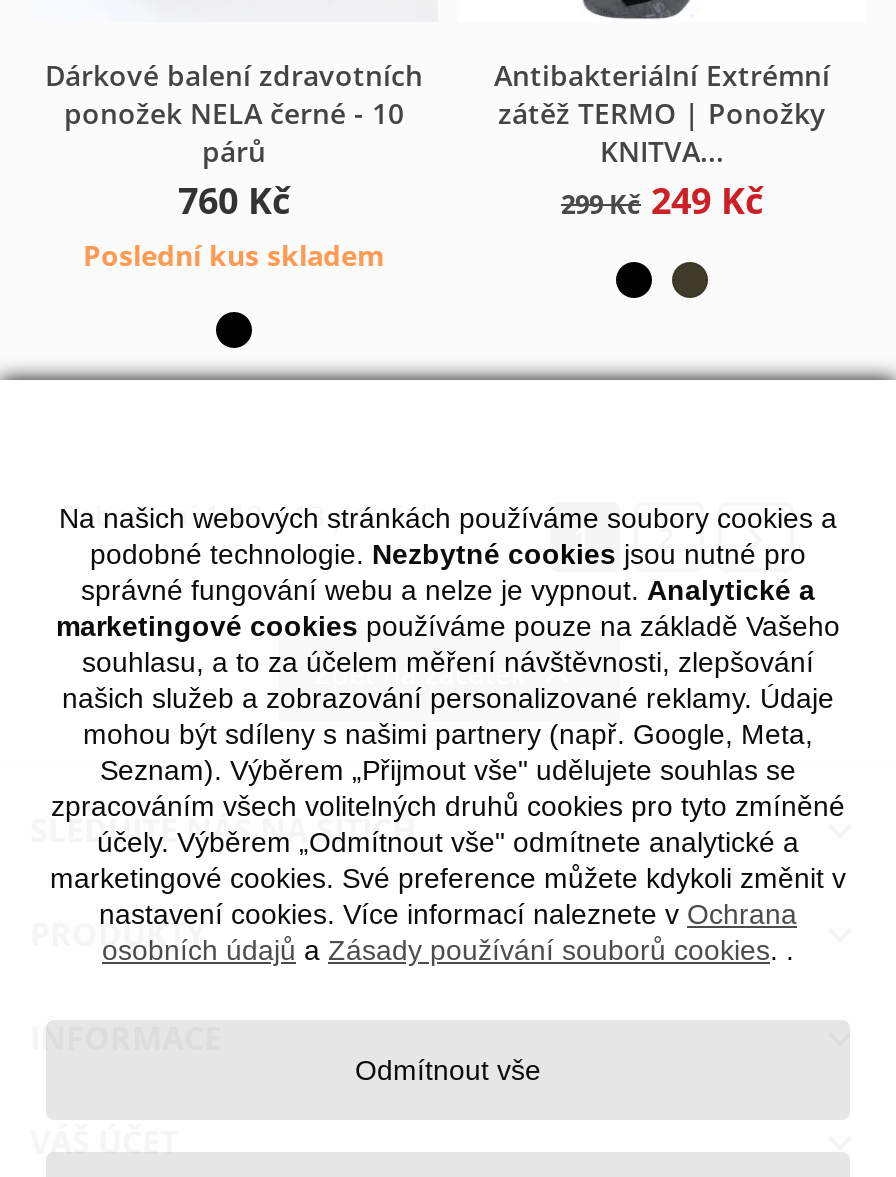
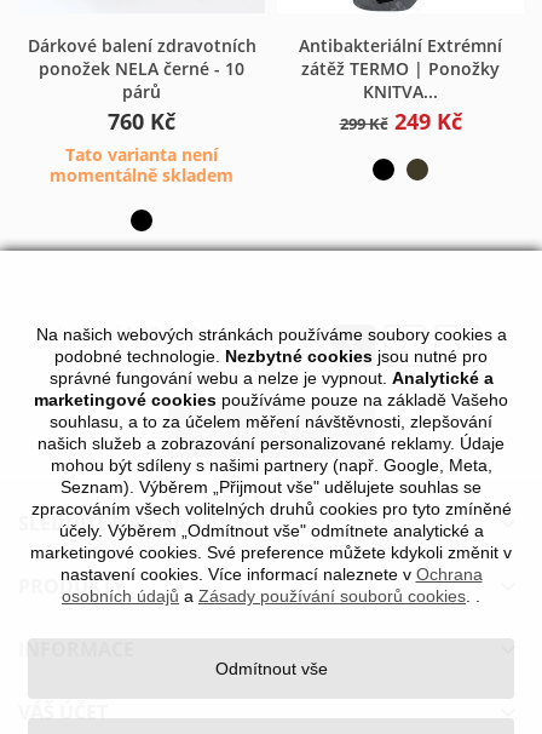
- Poslední kus skladem
+ Tato varianta není
+ momentálně skladem
